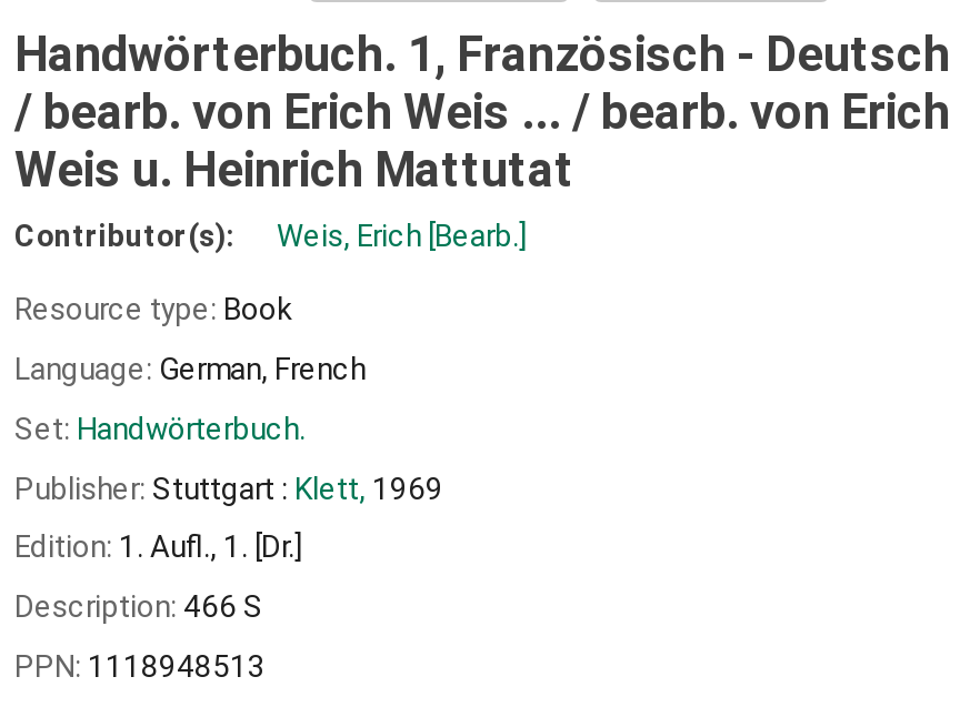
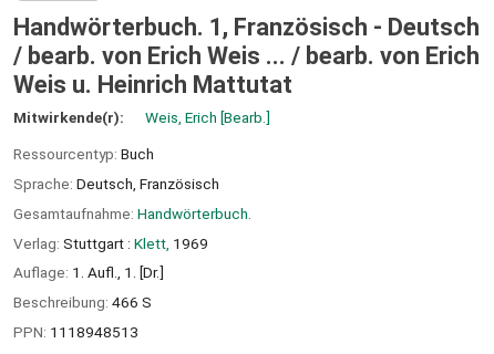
- Contributor(s):
+ Mitwirkende(r):

- Resource type: Book
+ Ressourcentyp: Buch

- Language: German, French
+ Sprache: Deutsch, Französisch

- Set: Handwörterbuch.
+ Gesamtaufnahme: Handwörterbuch.

- Publisher: Stuttgart : Klett, 1969
+ Verlag: Stuttgart : Klett, 1969

- Edition: 1. Aufl., 1. [Dr.]
+ Auflage: 1. Aufl., 1. [Dr.]

- Description: 466 S
+ Beschreibung: 466 S
